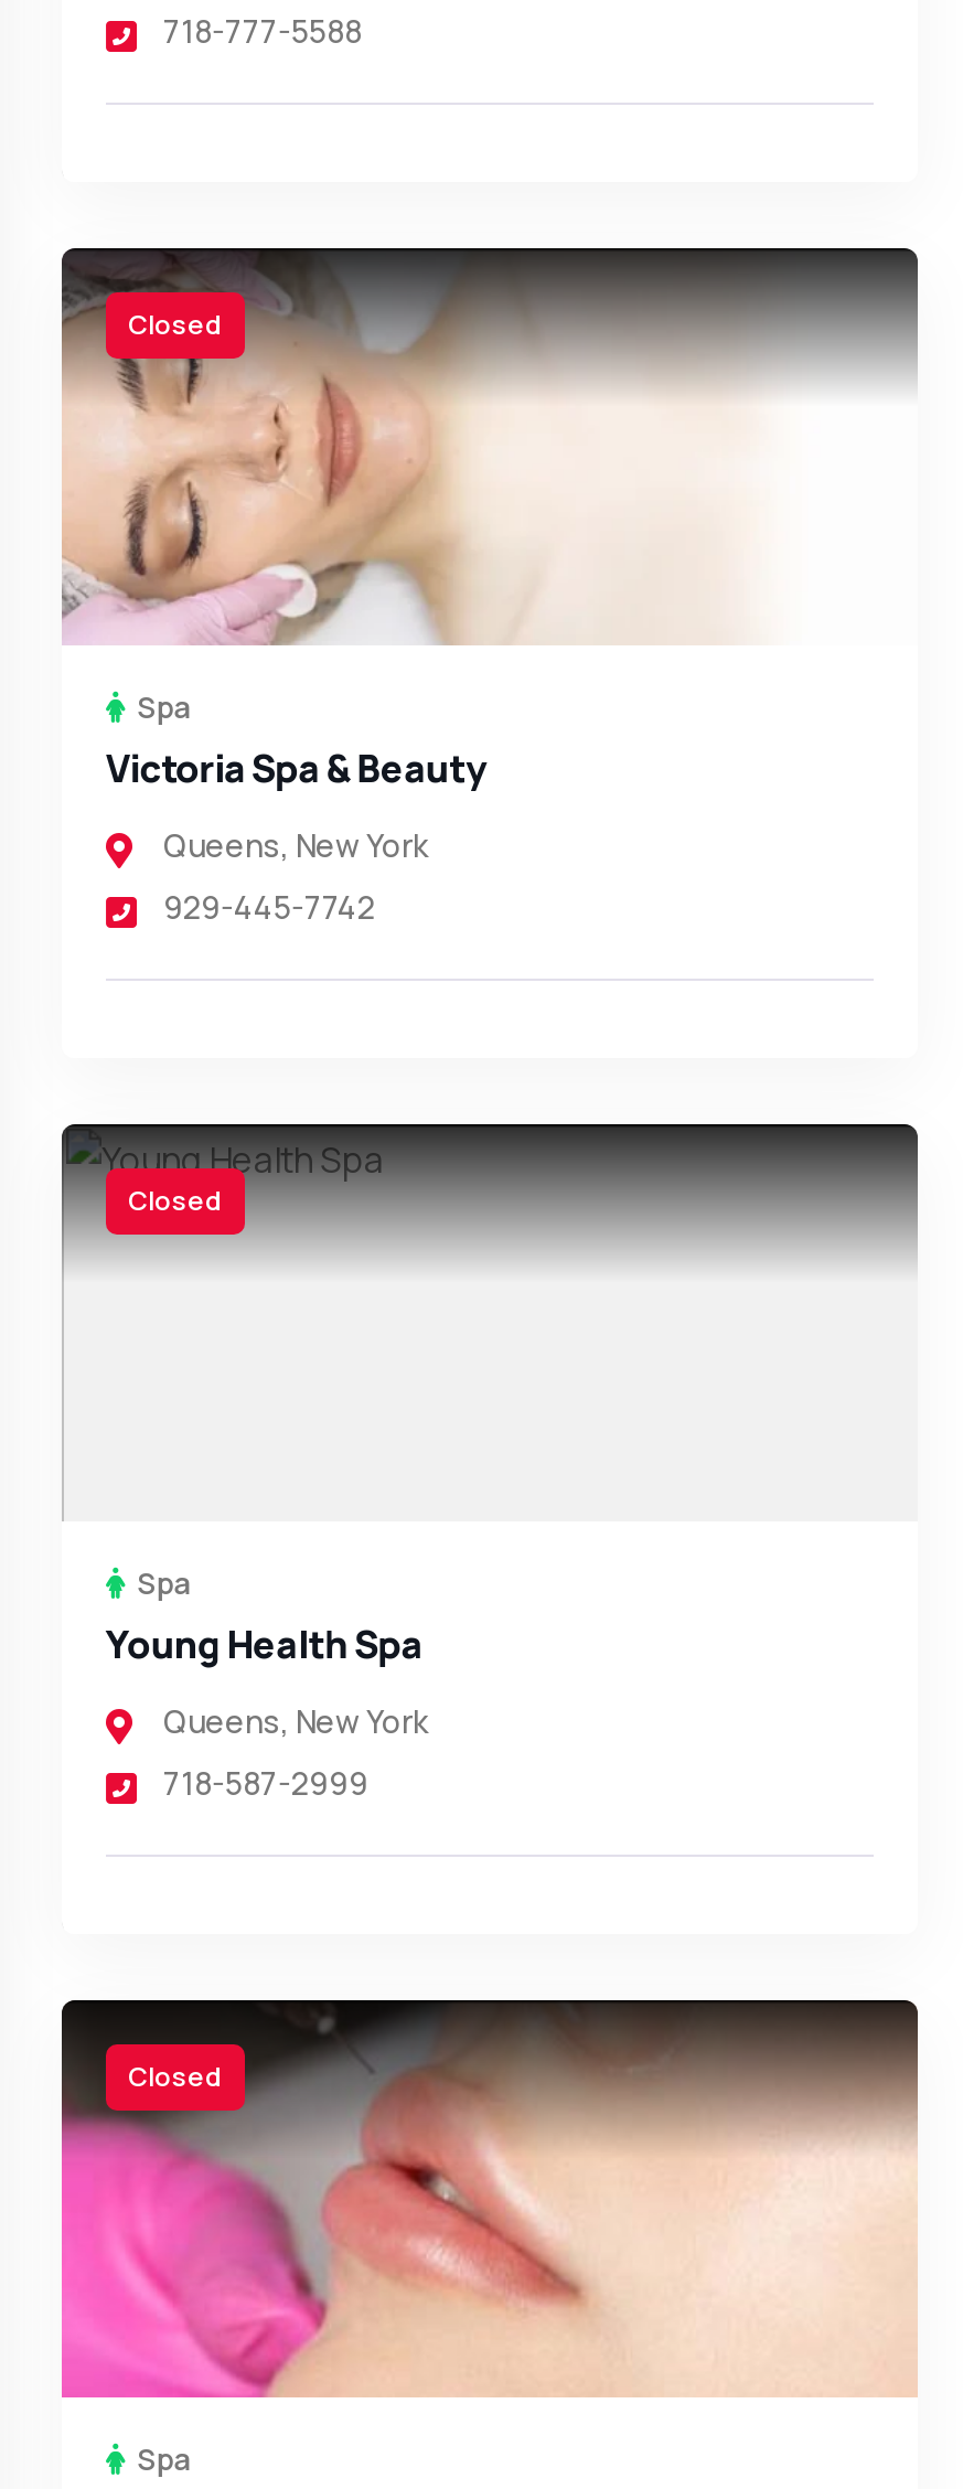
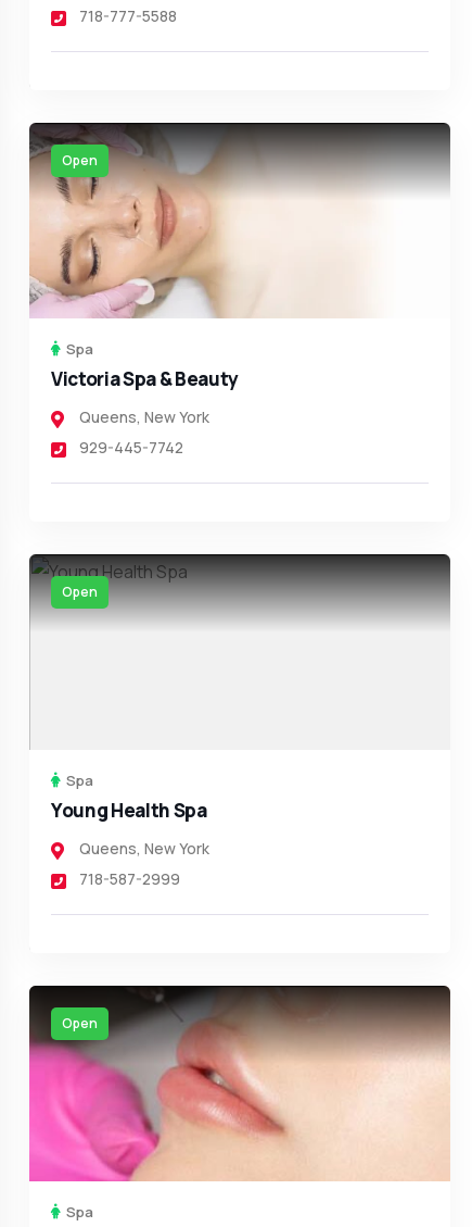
- Closed
+ Open

- Closed
+ Open

- Closed
+ Open
